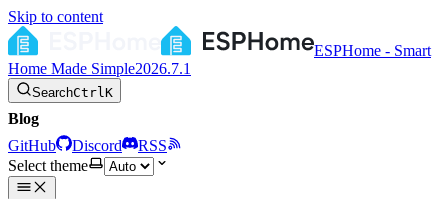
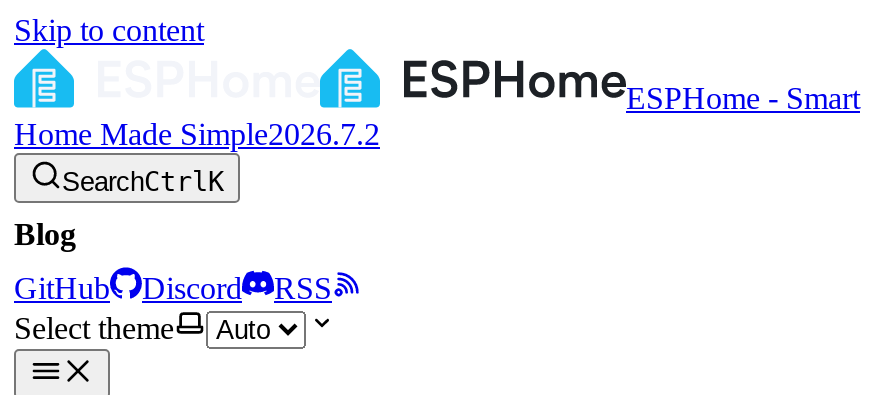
- Home Made Simple2026.7.1
+ Home Made Simple2026.7.2
